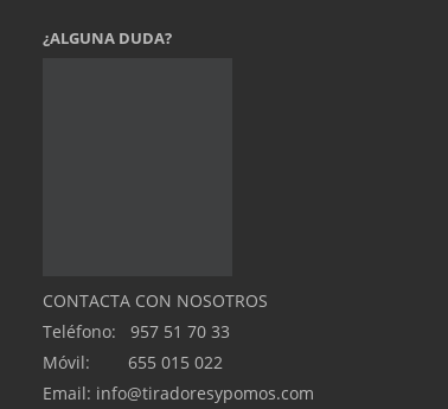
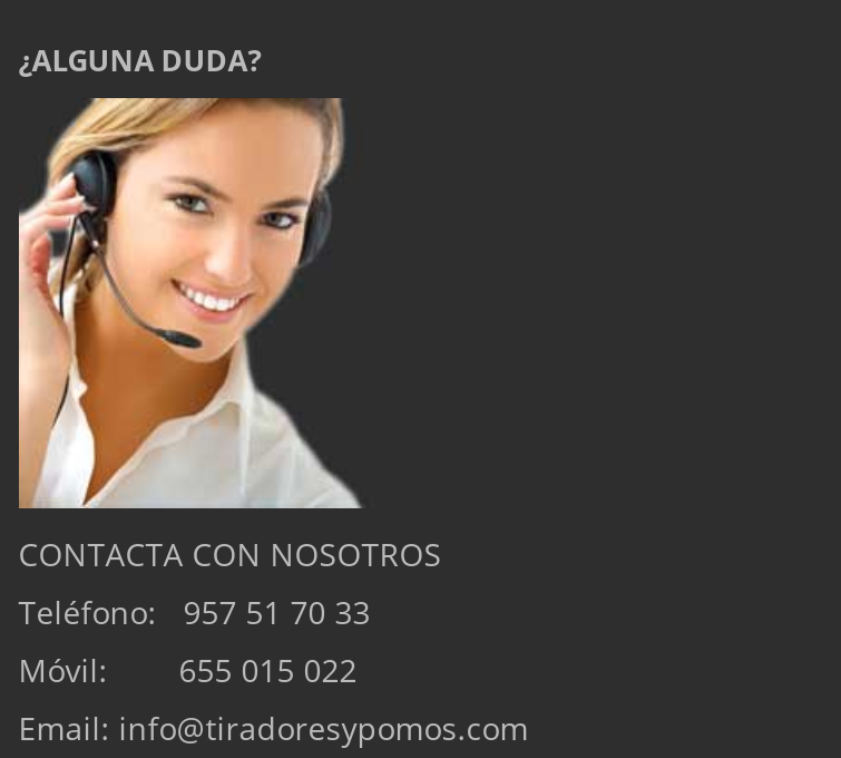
+ [image]
